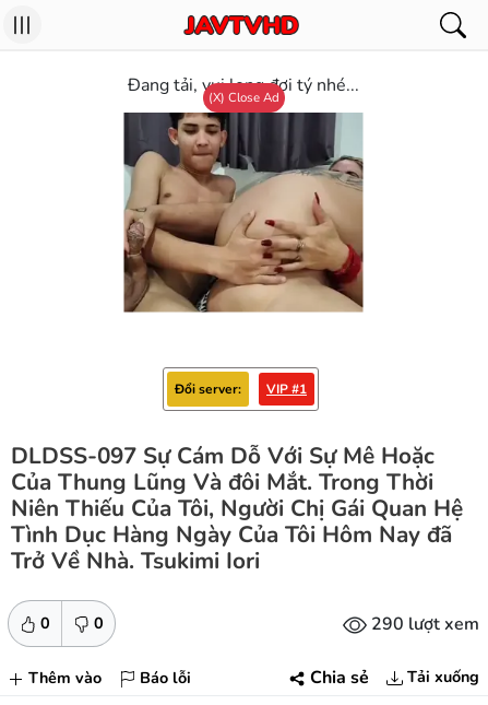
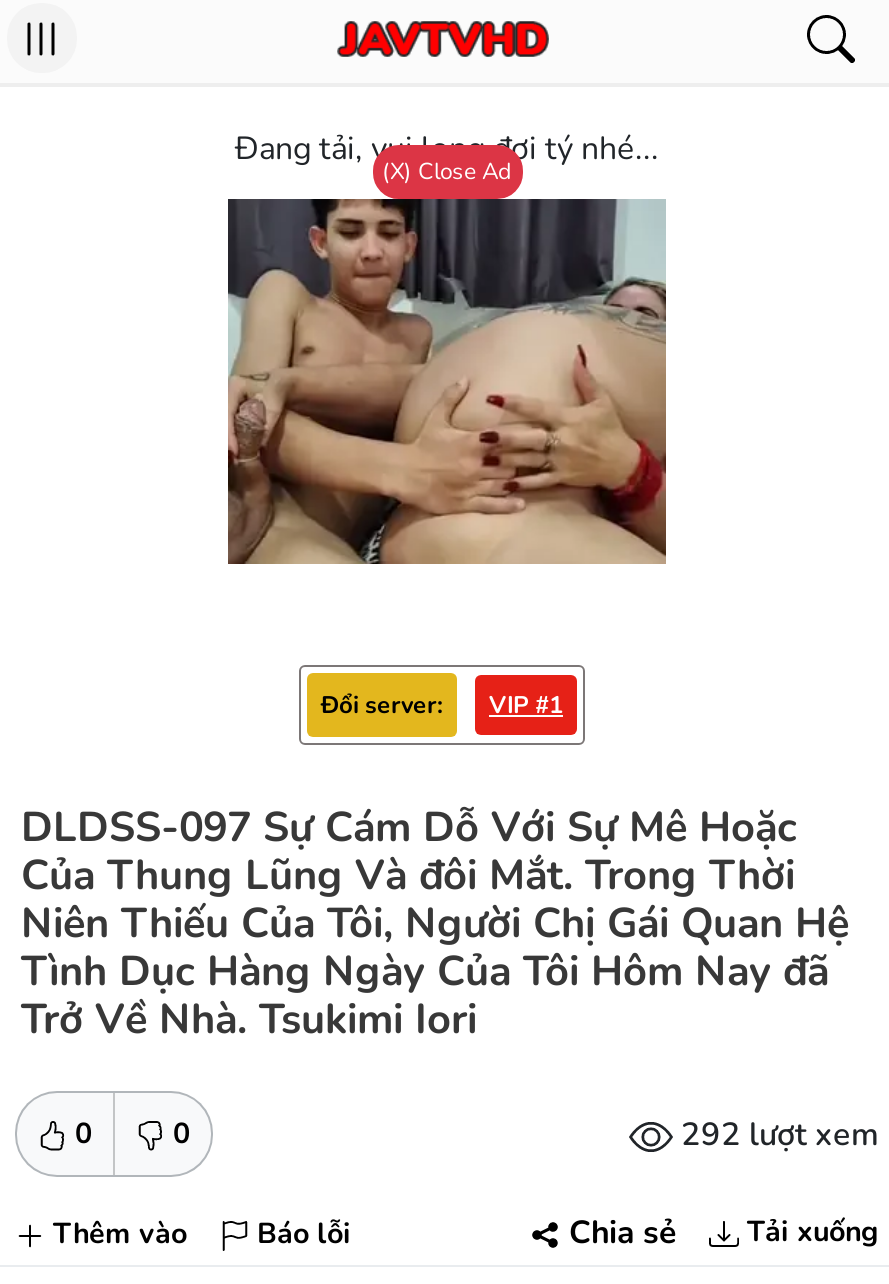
- 290 lượt xem
+ 292 lượt xem
